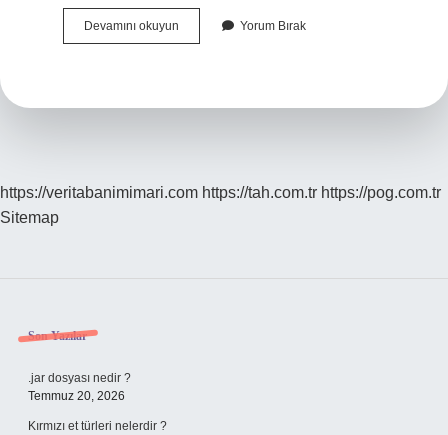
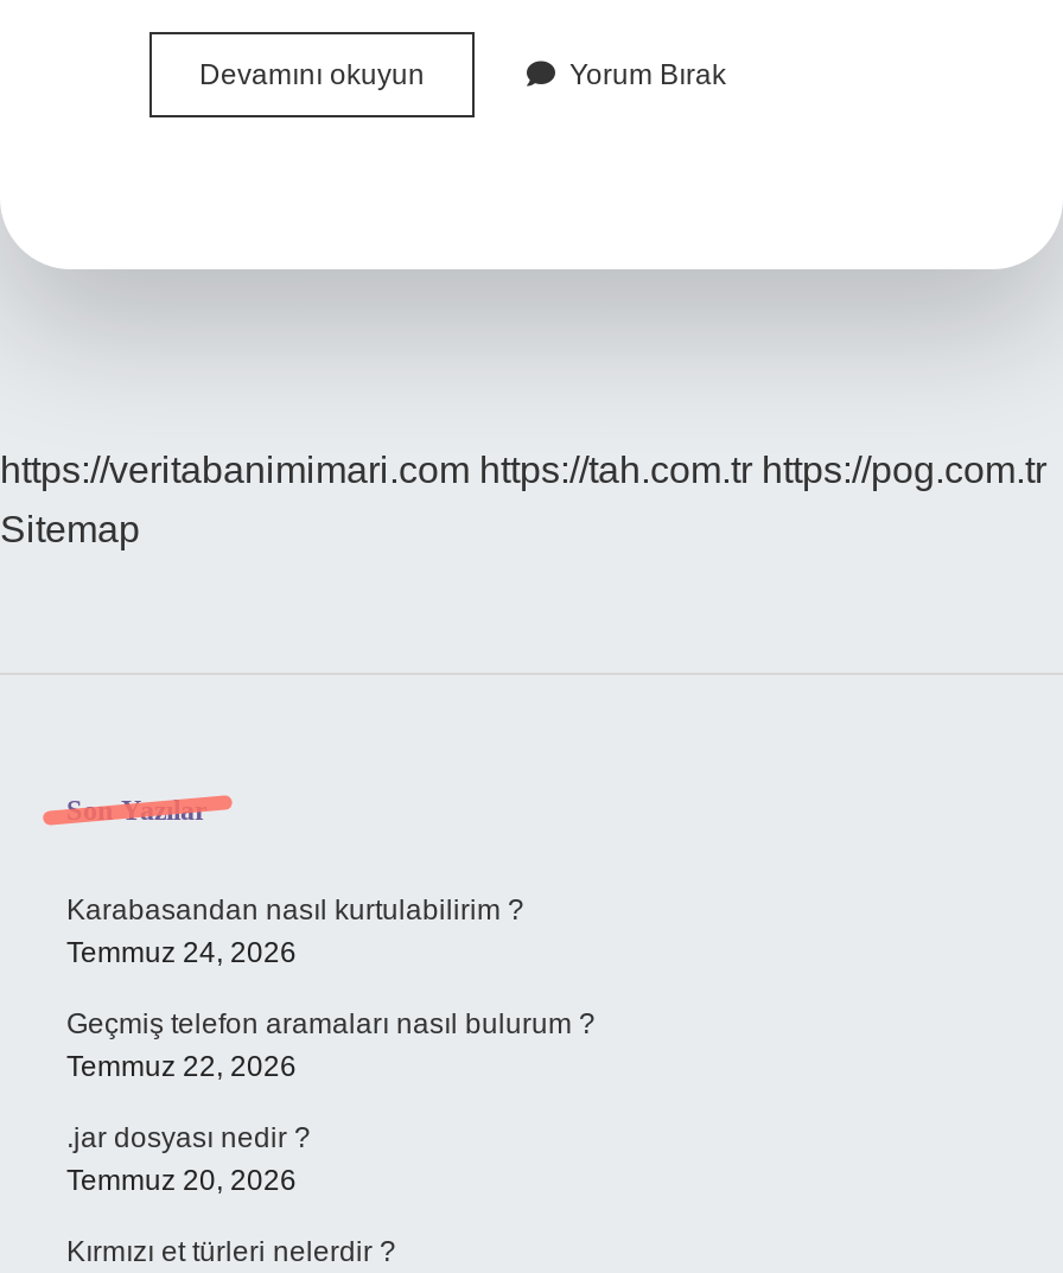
+ Karabasandan nasıl kurtulabilirim ?
+ Temmuz 24, 2026
+ Geçmiş telefon aramaları nasıl bulurum ?
+ Temmuz 22, 2026
